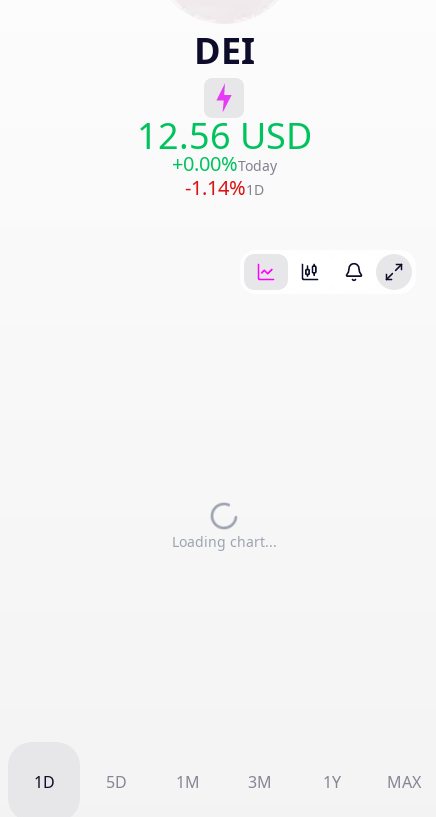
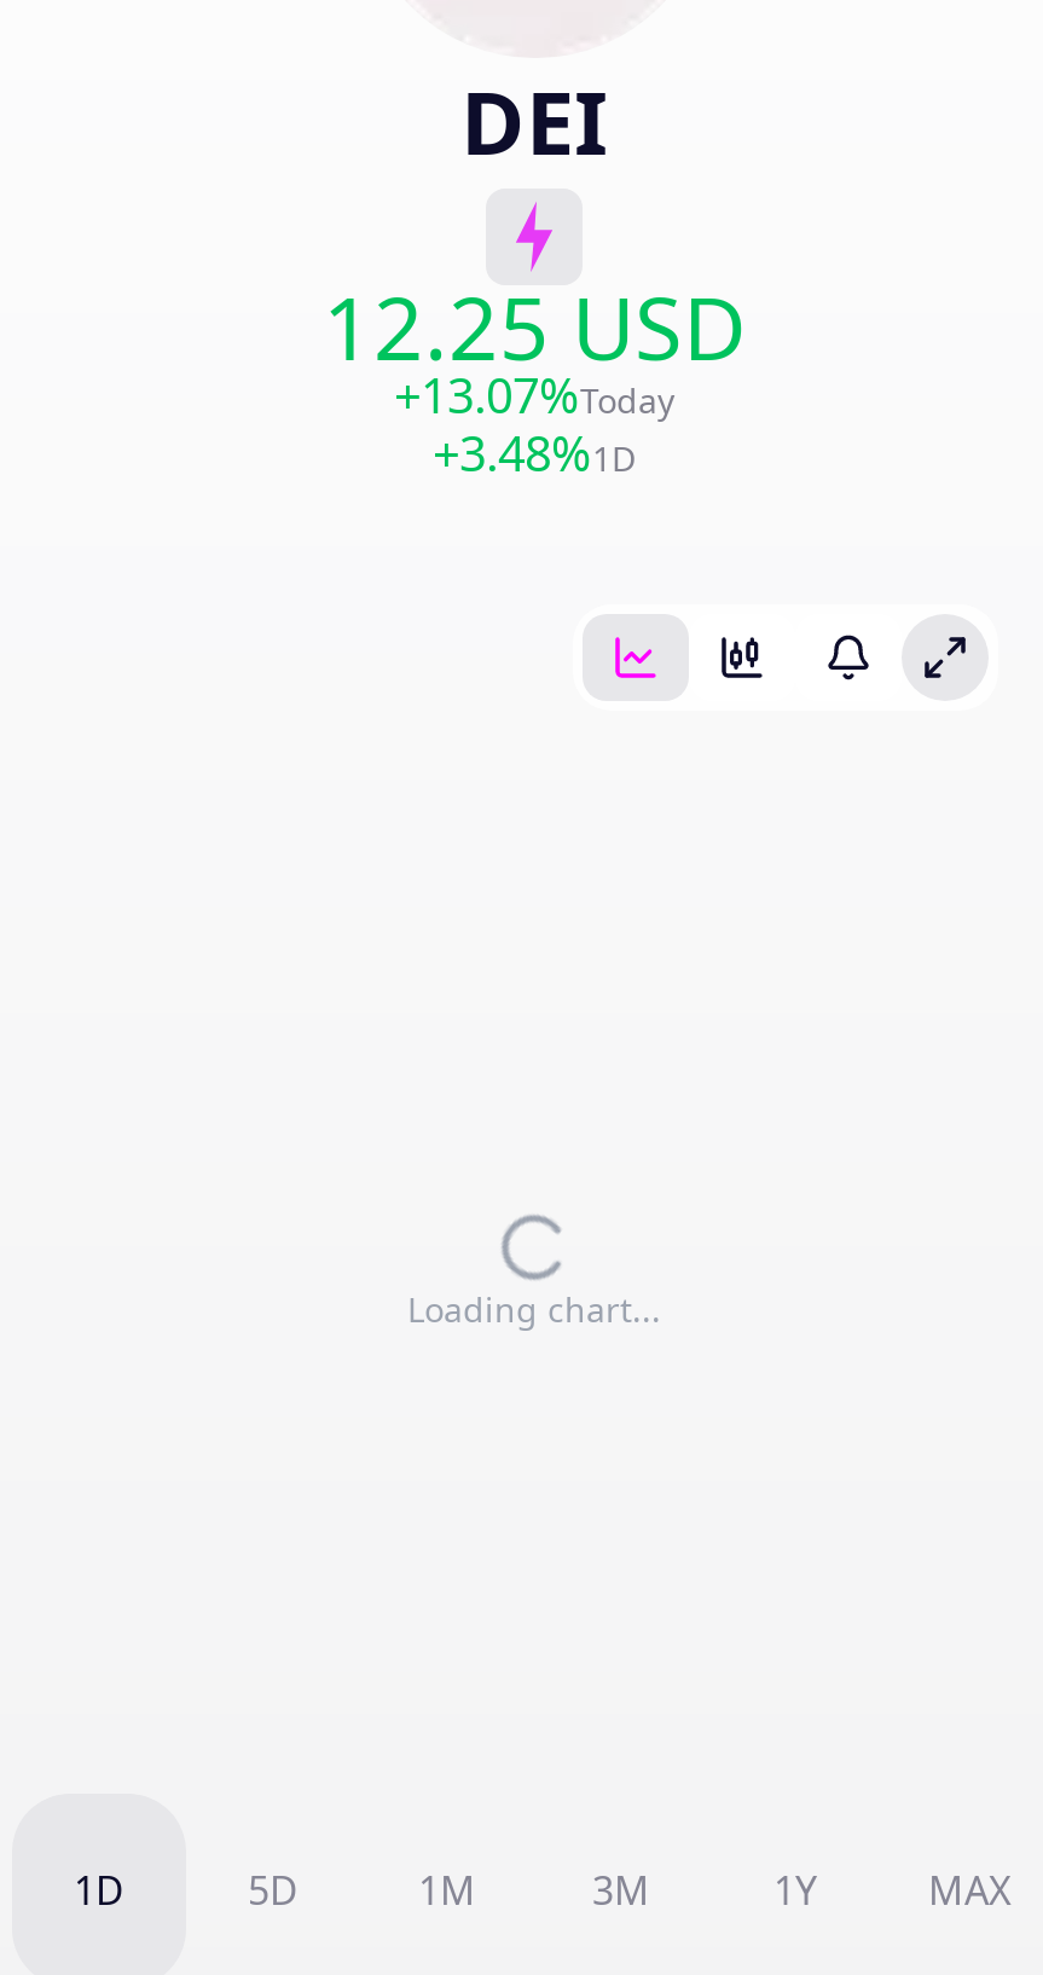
- 12.56 USD
+ 12.25 USD

- +0.00%Today
+ +13.07%Today

- -1.14%1D
+ +3.48%1D
